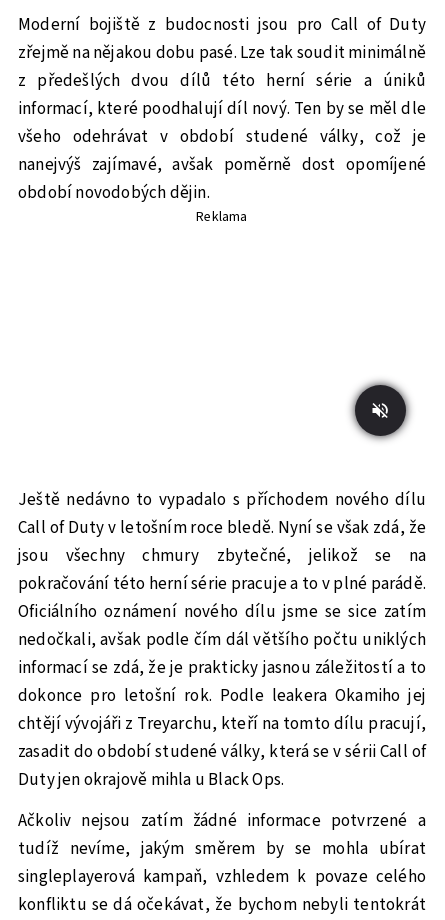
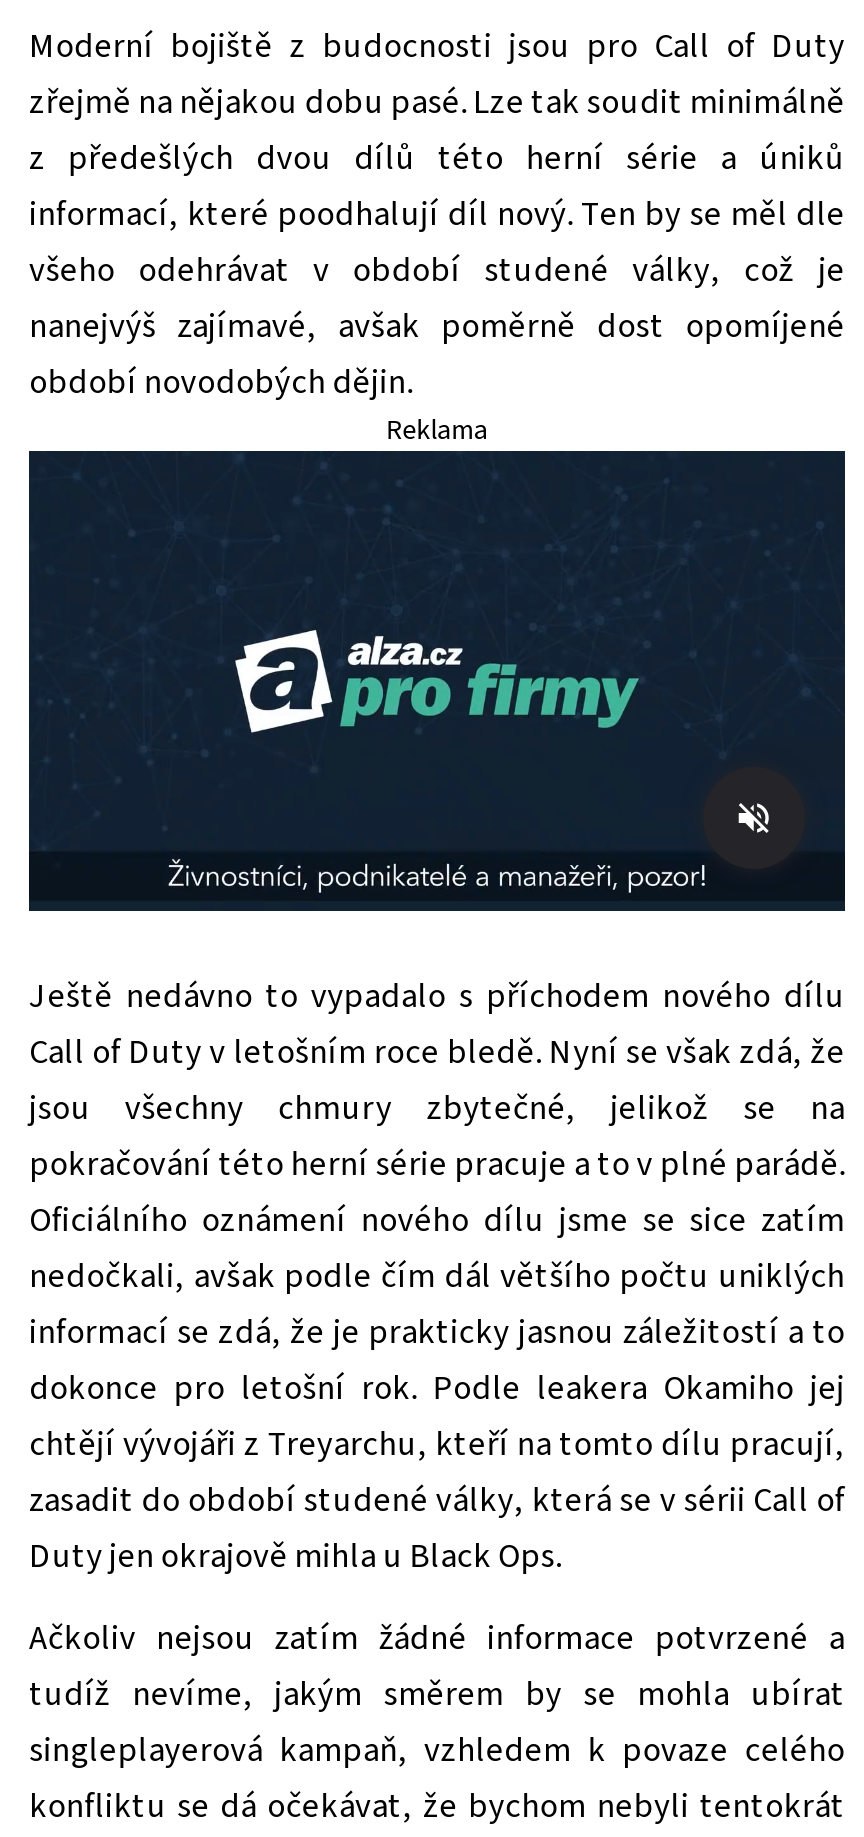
+ [image]
